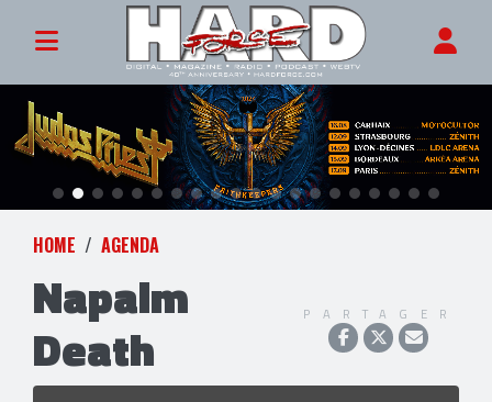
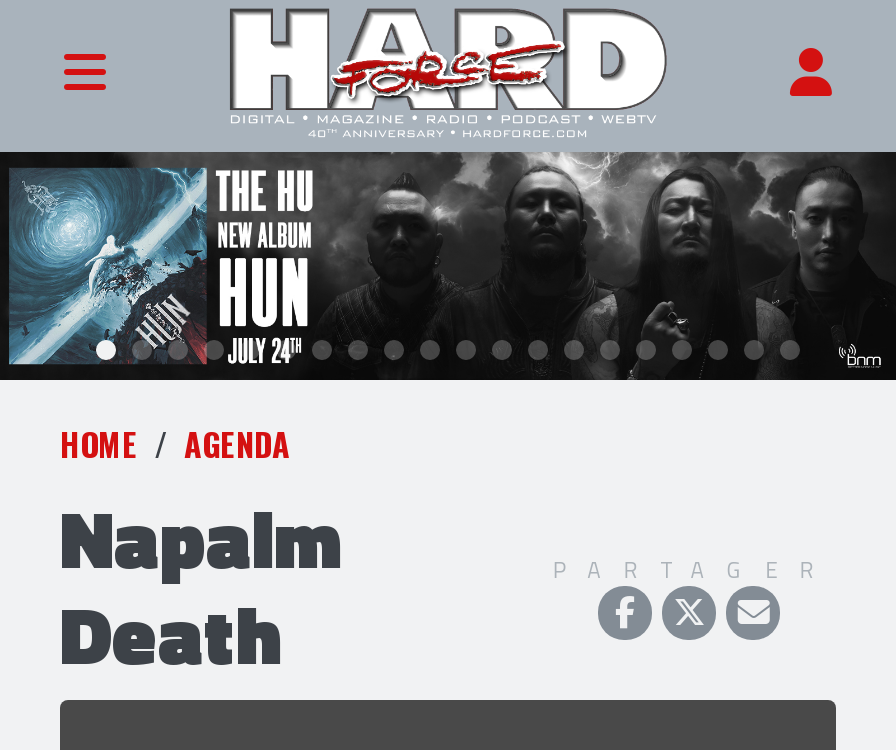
- [image]
+ [image]
